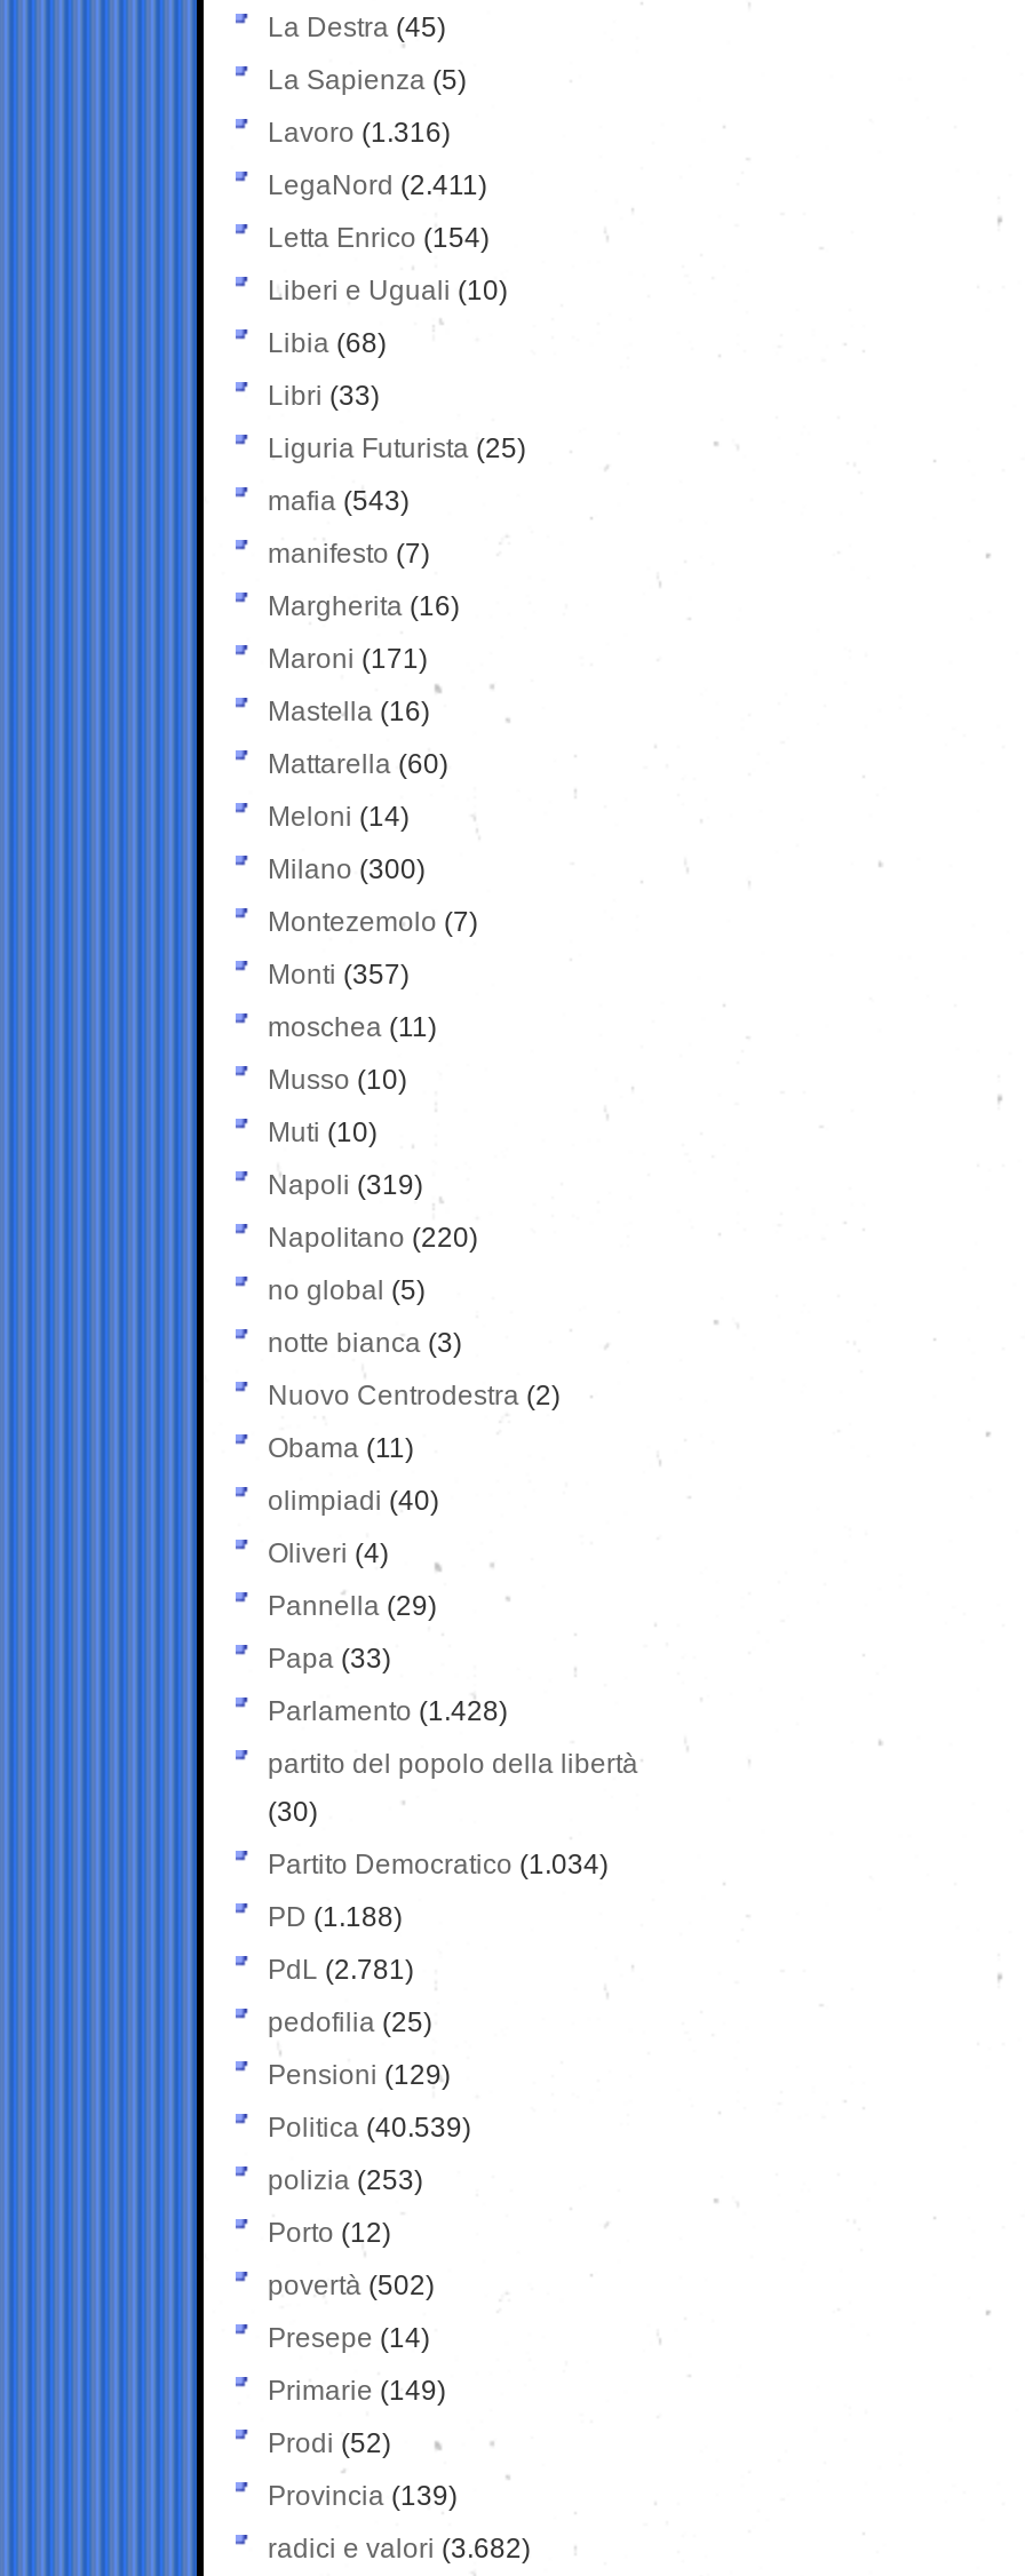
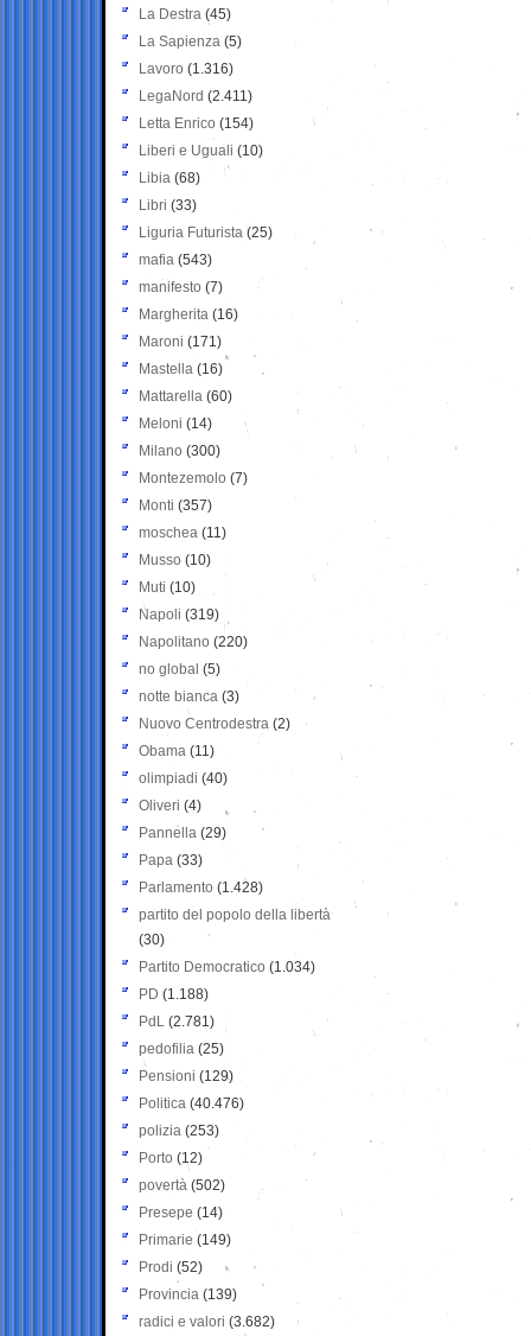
- Politica (40.539)
+ Politica (40.476)
